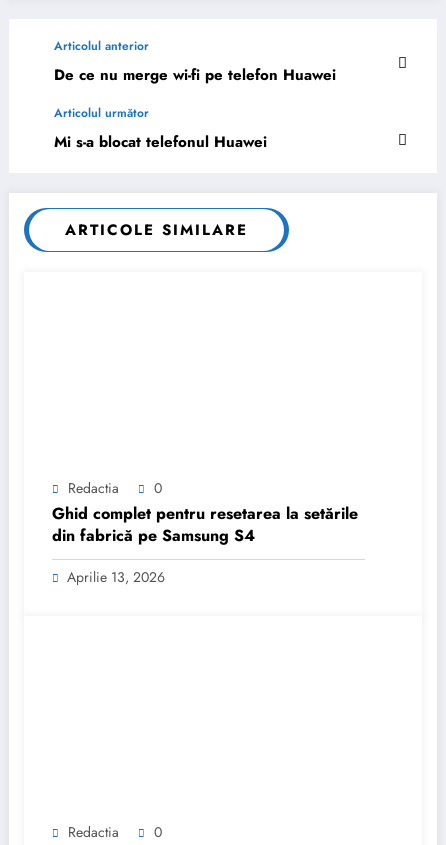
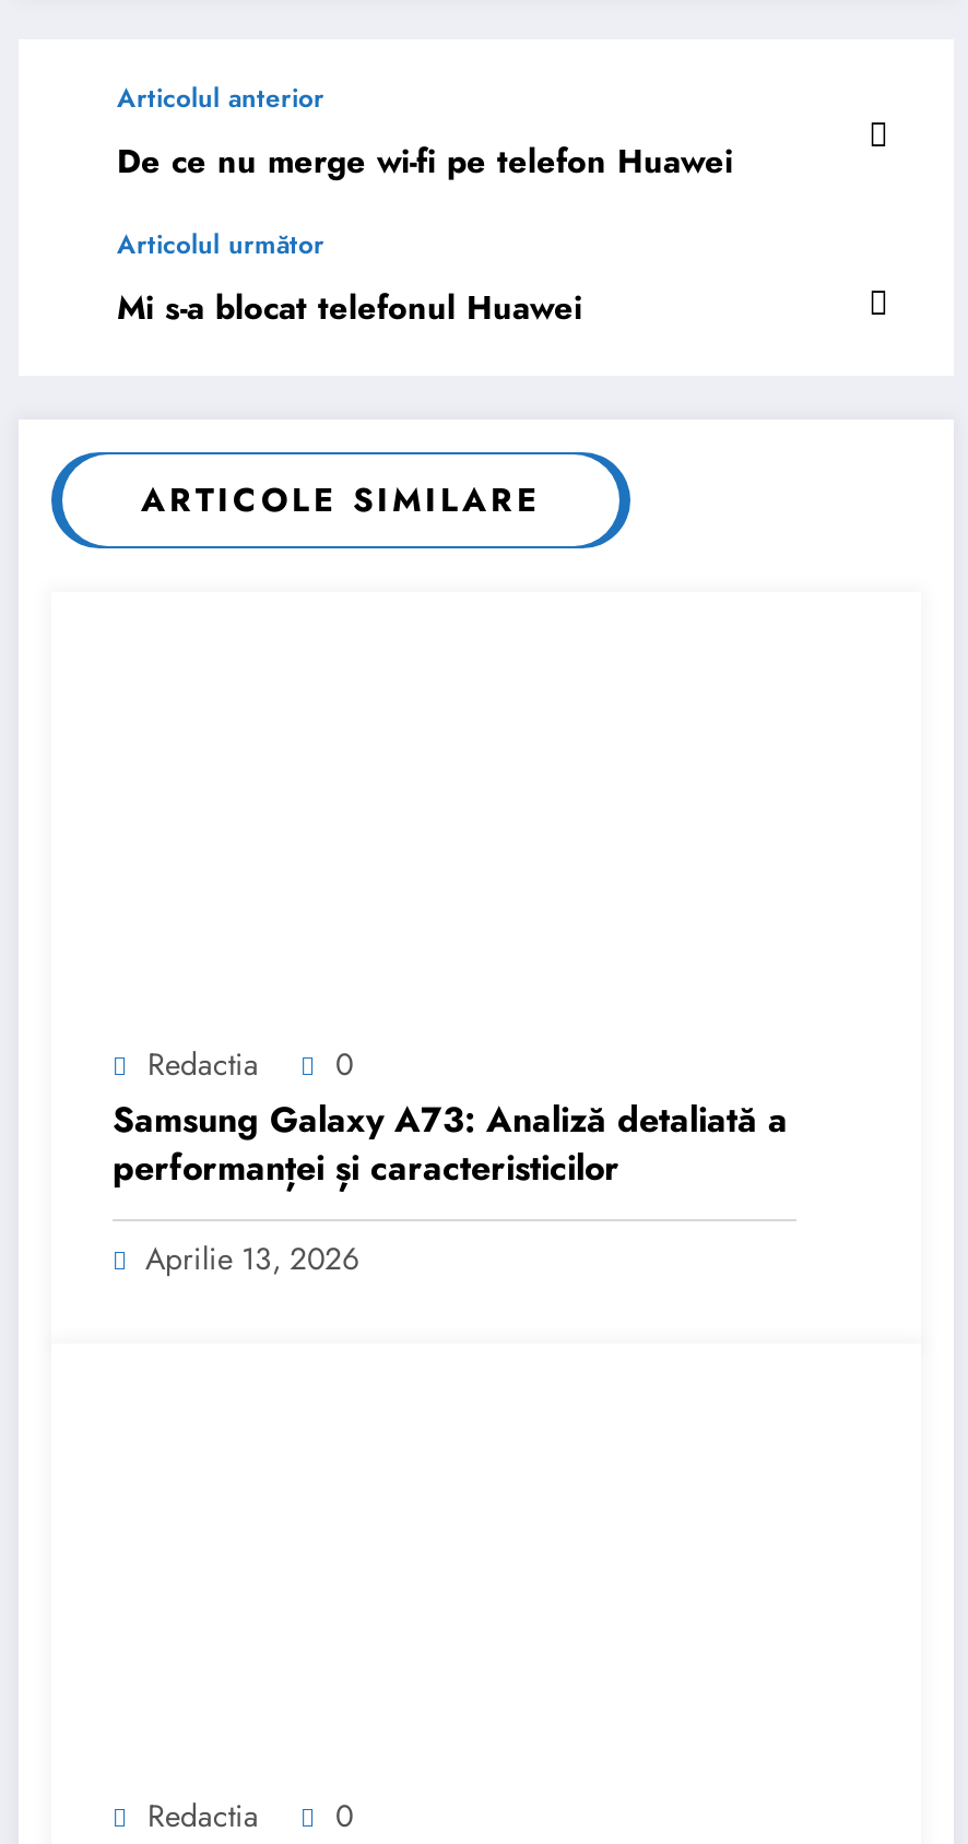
- Ghid complet pentru resetarea la setările
- din fabrică pe Samsung S4
+ Samsung Galaxy A73: Analiză detaliată a
+ performanței și caracteristicilor
